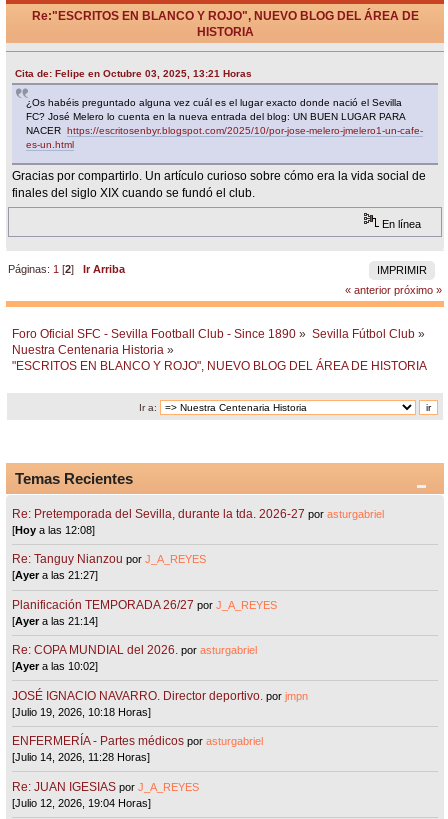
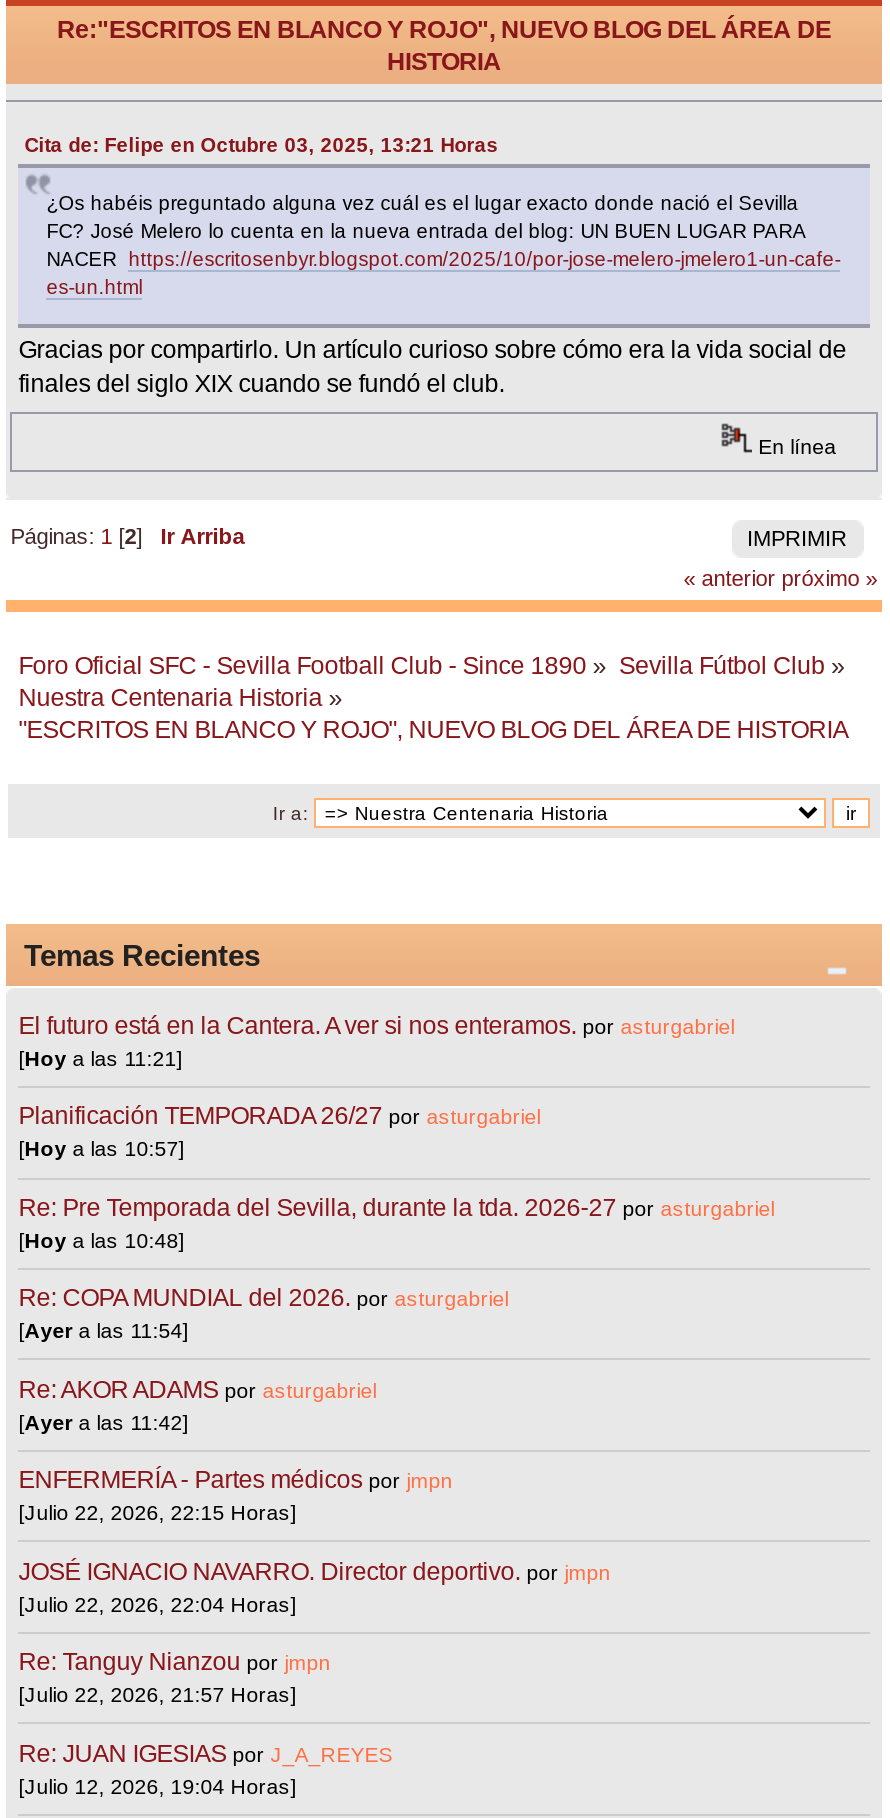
- Re: Pretemporada del Sevilla, durante la tda. 2026-27 por asturgabriel
- [Hoy a las 12:08]
+ El futuro está en la Cantera. A ver si nos enteramos. por asturgabriel
+ [Hoy a las 11:21]

- Re: Tanguy Nianzou por J_A_REYES
- [Ayer a las 21:27]
+ Planificación TEMPORADA 26/27 por asturgabriel
+ [Hoy a las 10:57]

- Planificación TEMPORADA 26/27 por J_A_REYES
- [Ayer a las 21:14]
+ Re: Pre Temporada del Sevilla, durante la tda. 2026-27 por asturgabriel
+ [Hoy a las 10:48]

- [Ayer a las 10:02]
+ [Ayer a las 11:54]
+ Re: AKOR ADAMS por asturgabriel
+ [Ayer a las 11:42]
+ ENFERMERÍA - Partes médicos por jmpn
+ [Julio 22, 2026, 22:15 Horas]

- [Julio 19, 2026, 10:18 Horas]
+ [Julio 22, 2026, 22:04 Horas]

- ENFERMERÍA - Partes médicos por asturgabriel
- [Julio 14, 2026, 11:28 Horas]
+ Re: Tanguy Nianzou por jmpn
+ [Julio 22, 2026, 21:57 Horas]
